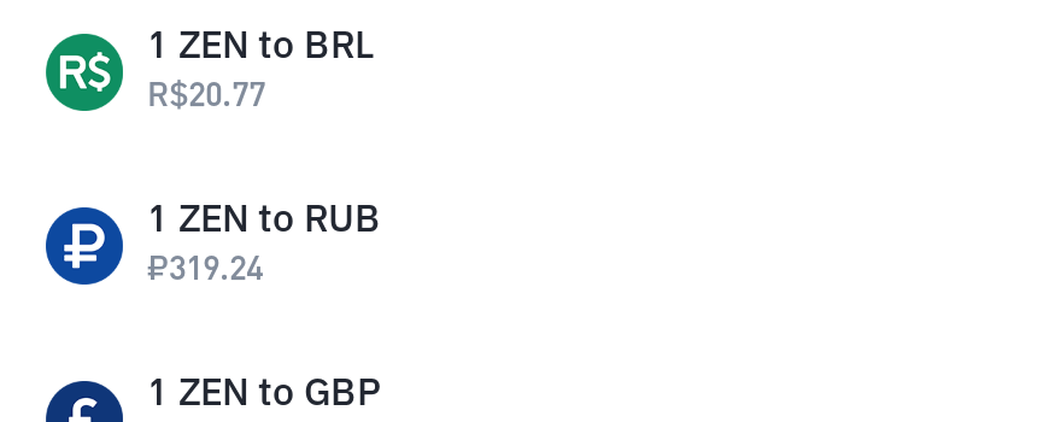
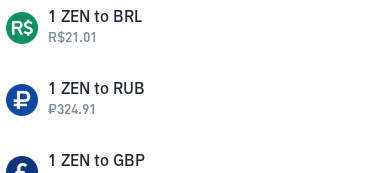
- R$20.77
+ R$21.01

- ₽319.24
+ ₽324.91
